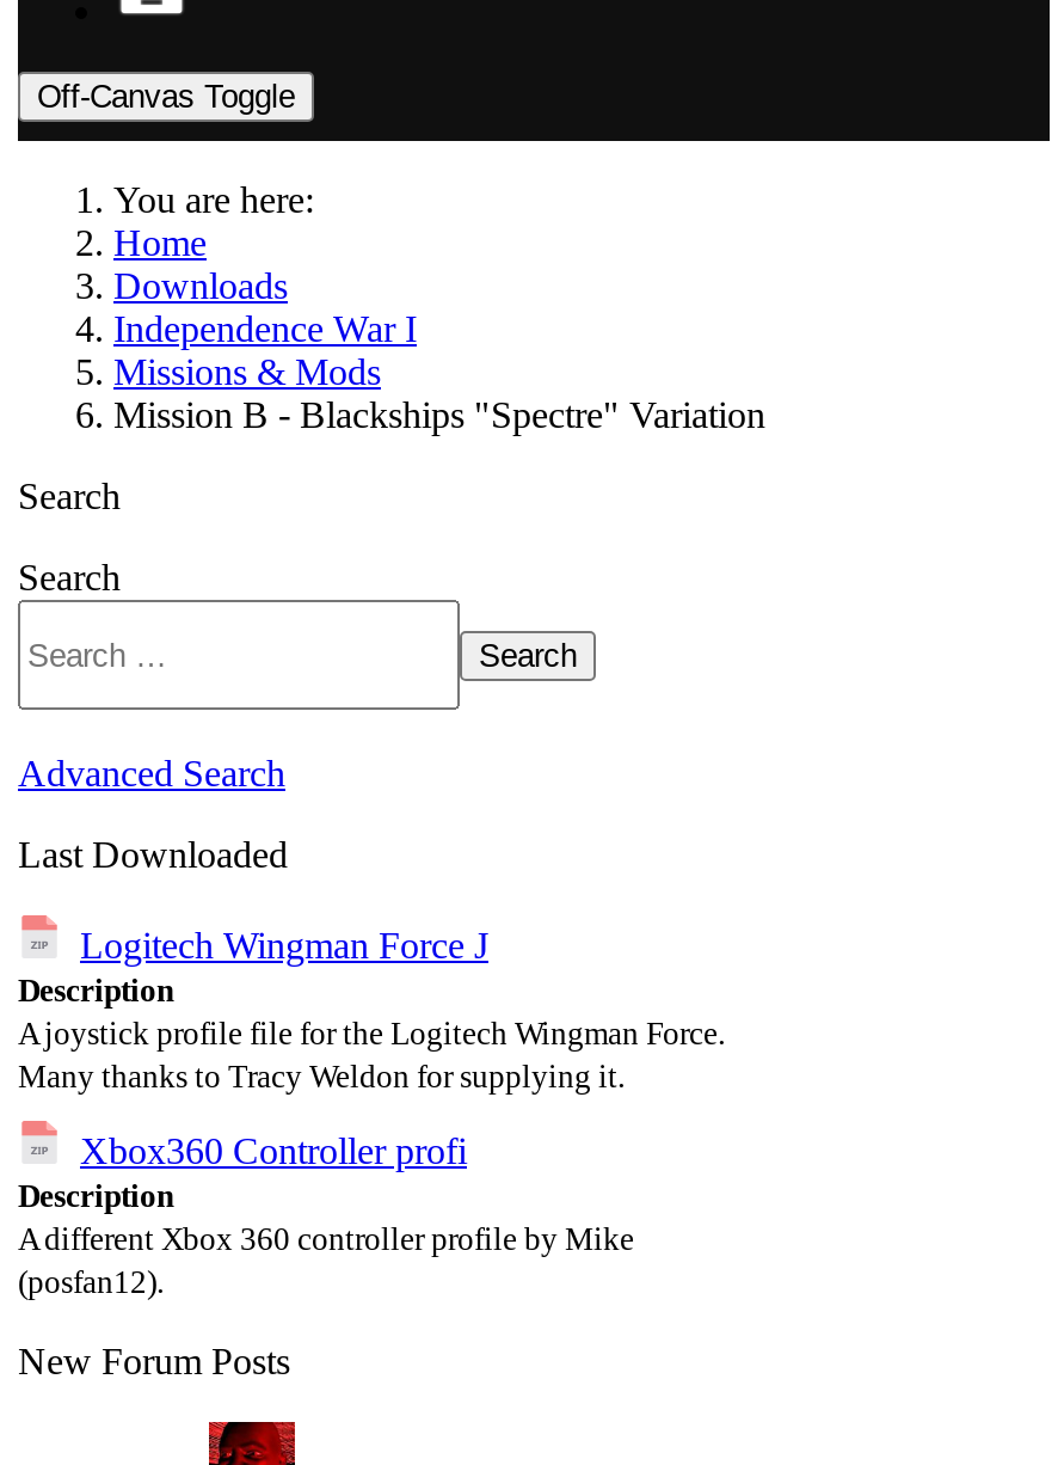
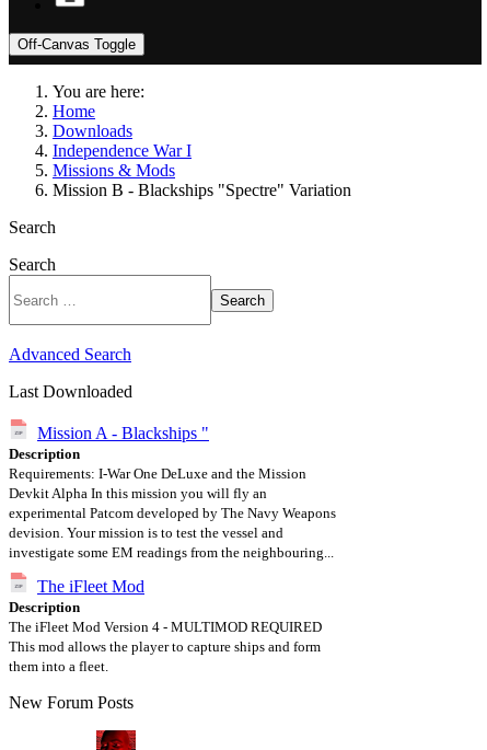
- Logitech Wingman Force J
+ Mission A - Blackships "

- A joystick profile file for the Logitech Wingman Force.
- Many thanks to Tracy Weldon for supplying it.
+ Requirements: I-War One DeLuxe and the Mission
+ Devkit Alpha In this mission you will fly an
+ experimental Patcom developed by The Navy Weapons
+ devision. Your mission is to test the vessel and
+ investigate some EM readings from the neighbouring...

- Xbox360 Controller profi
+ The iFleet Mod

- A different Xbox 360 controller profile by Mike
- (posfan12).
+ The iFleet Mod Version 4 - MULTIMOD REQUIRED
+ This mod allows the player to capture ships and form
+ them into a fleet.
